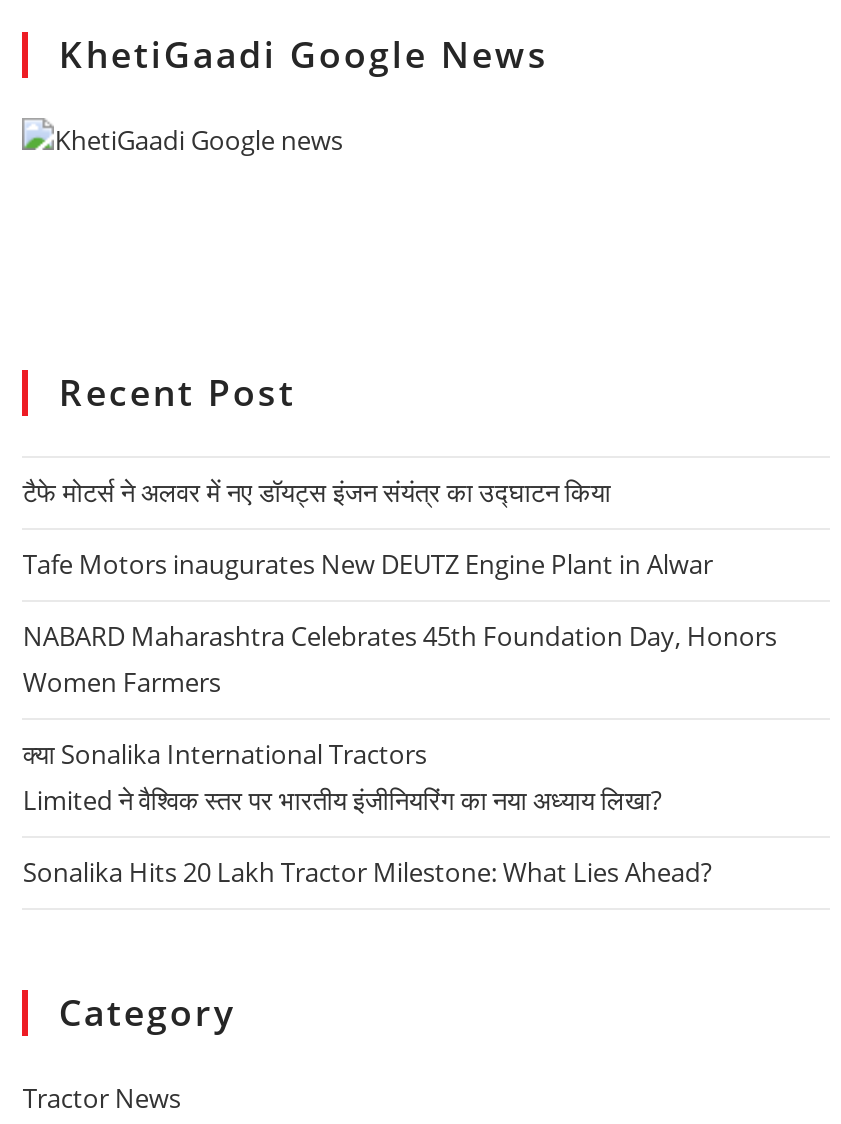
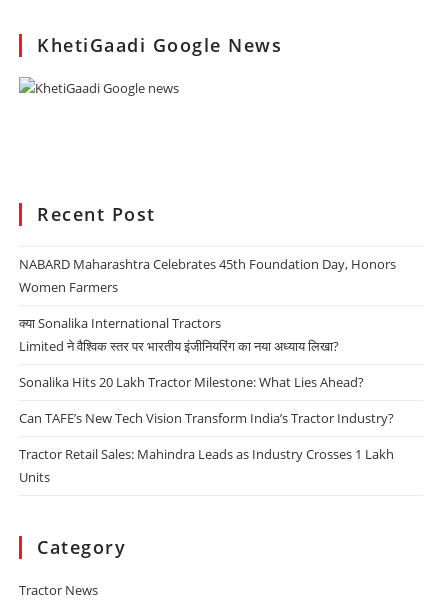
- टैफे मोटर्स ने अलवर में नए डॉयट्स इंजन संयंत्र का उद्घाटन किया
- Tafe Motors inaugurates New DEUTZ Engine Plant in Alwar

moved up: NABARD Maharashtra Celebrates 45th Foundation Day, Honors | Women Farmers | क्या Sonalika International Tractors | Limited ने वैश्विक स्तर पर भारतीय इंजीनियरिंग का नया अध्याय लिखा? | Sonalika Hits 20 Lakh Tractor Milestone: What Lies Ahead?

+ Can TAFE’s New Tech Vision Transform India’s Tractor Industry?
+ Tractor Retail Sales: Mahindra Leads as Industry Crosses 1 Lakh
+ Units
